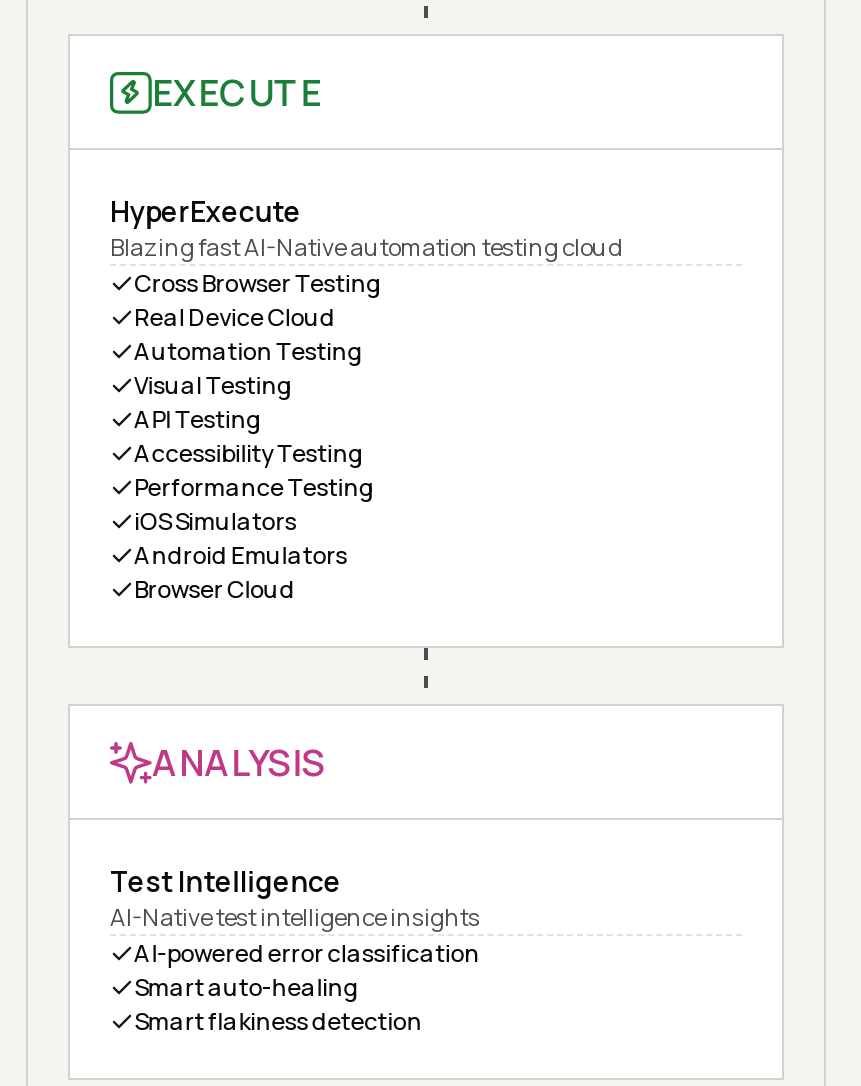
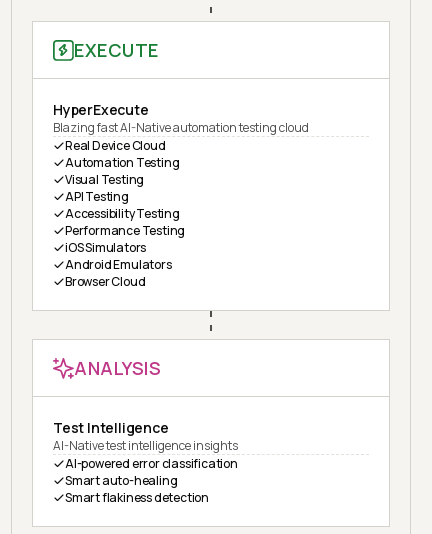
- Cross Browser Testing
